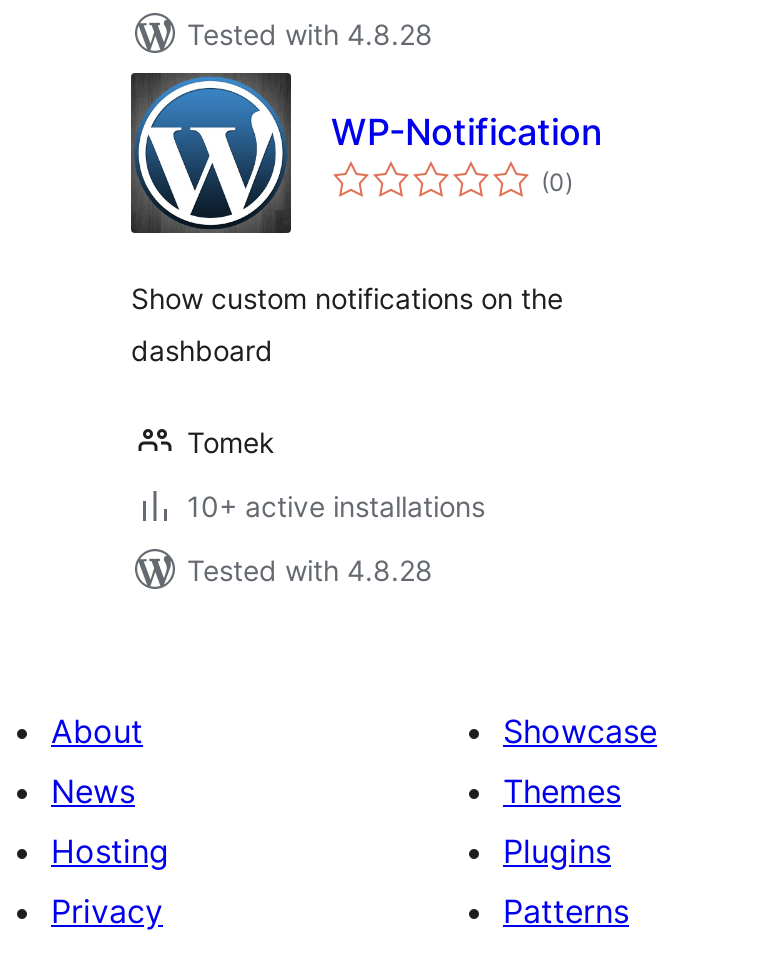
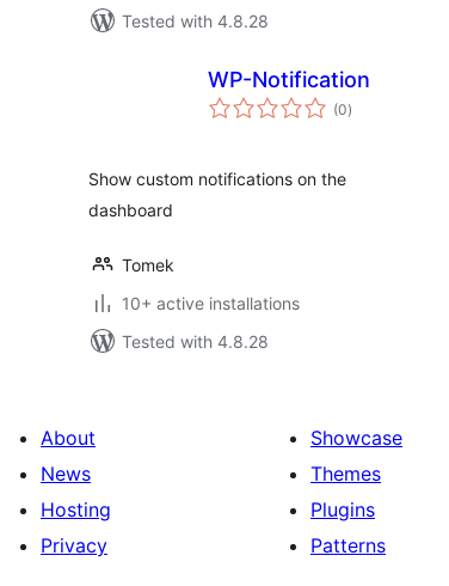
- [image]
